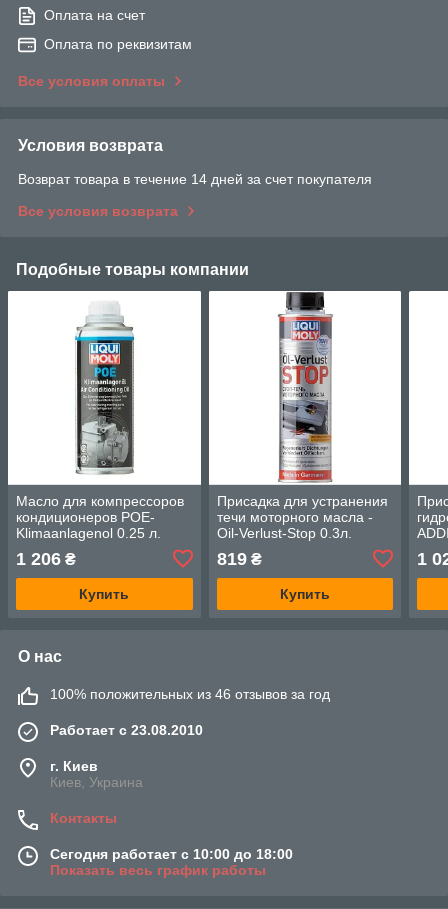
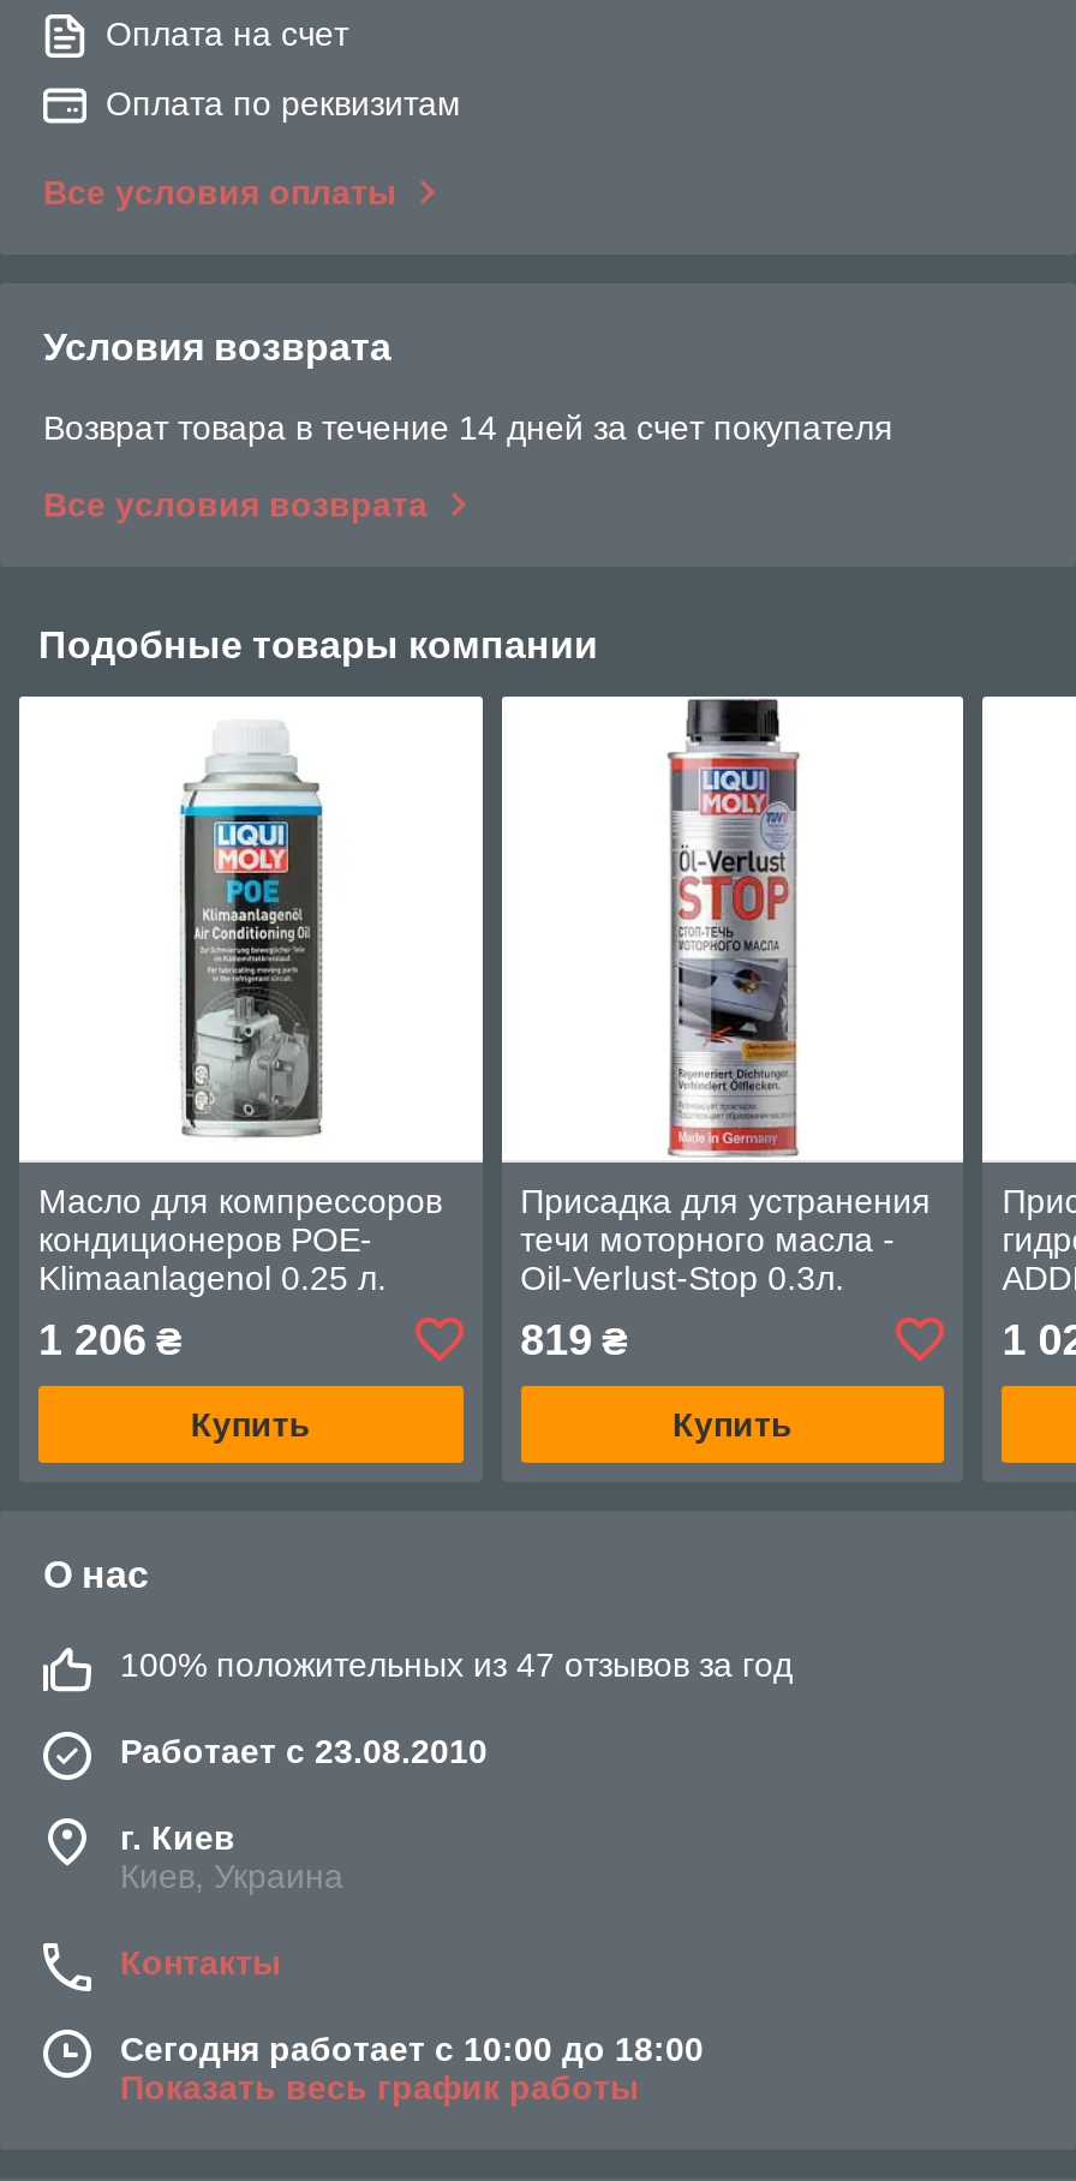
- 100% положительных из 46 отзывов за год
+ 100% положительных из 47 отзывов за год
